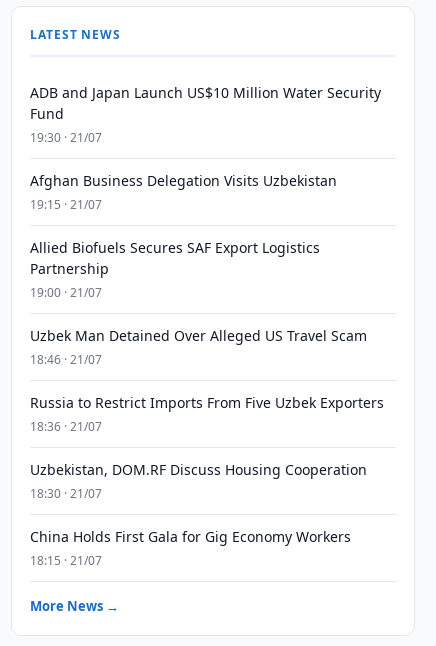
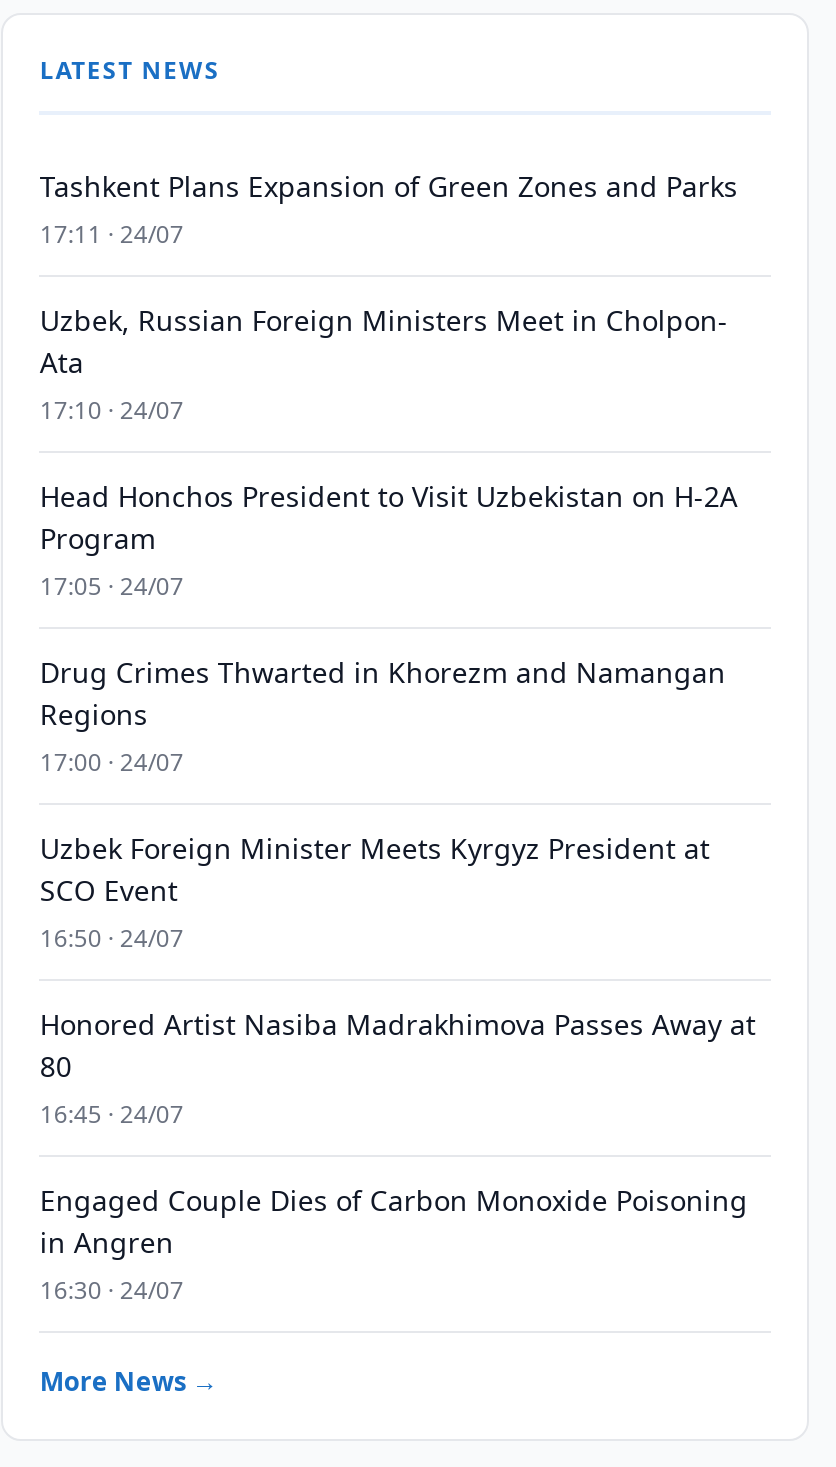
- ADB and Japan Launch US$10 Million Water Security
- Fund
- 19:30 · 21/07
+ Tashkent Plans Expansion of Green Zones and Parks
+ 17:11 · 24/07

- Afghan Business Delegation Visits Uzbekistan
- 19:15 · 21/07
+ Uzbek, Russian Foreign Ministers Meet in Cholpon-
+ Ata
+ 17:10 · 24/07

- Allied Biofuels Secures SAF Export Logistics
- Partnership
- 19:00 · 21/07
+ Head Honchos President to Visit Uzbekistan on H-2A
+ Program
+ 17:05 · 24/07

- Uzbek Man Detained Over Alleged US Travel Scam
- 18:46 · 21/07
+ Drug Crimes Thwarted in Khorezm and Namangan
+ Regions
+ 17:00 · 24/07

- Russia to Restrict Imports From Five Uzbek Exporters
- 18:36 · 21/07
+ Uzbek Foreign Minister Meets Kyrgyz President at
+ SCO Event
+ 16:50 · 24/07

- Uzbekistan, DOM.RF Discuss Housing Cooperation
- 18:30 · 21/07
+ Honored Artist Nasiba Madrakhimova Passes Away at
+ 80
+ 16:45 · 24/07

- China Holds First Gala for Gig Economy Workers
- 18:15 · 21/07
+ Engaged Couple Dies of Carbon Monoxide Poisoning
+ in Angren
+ 16:30 · 24/07
